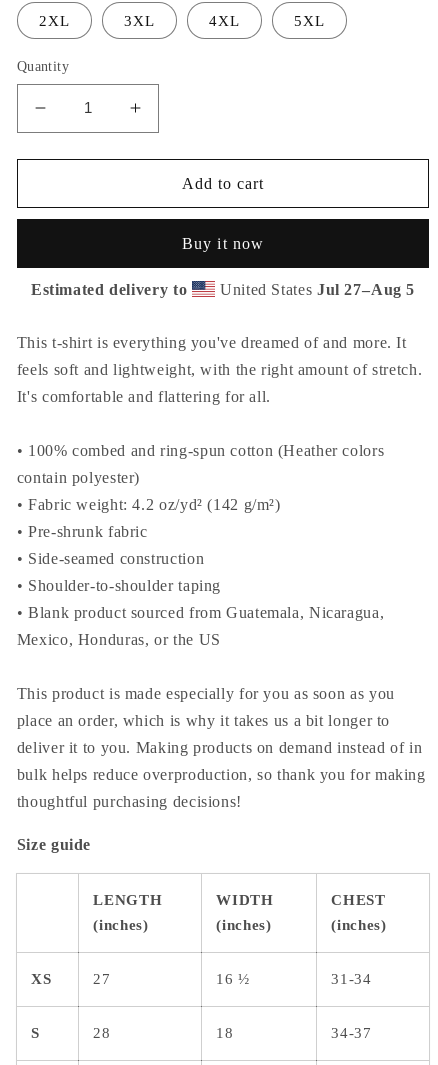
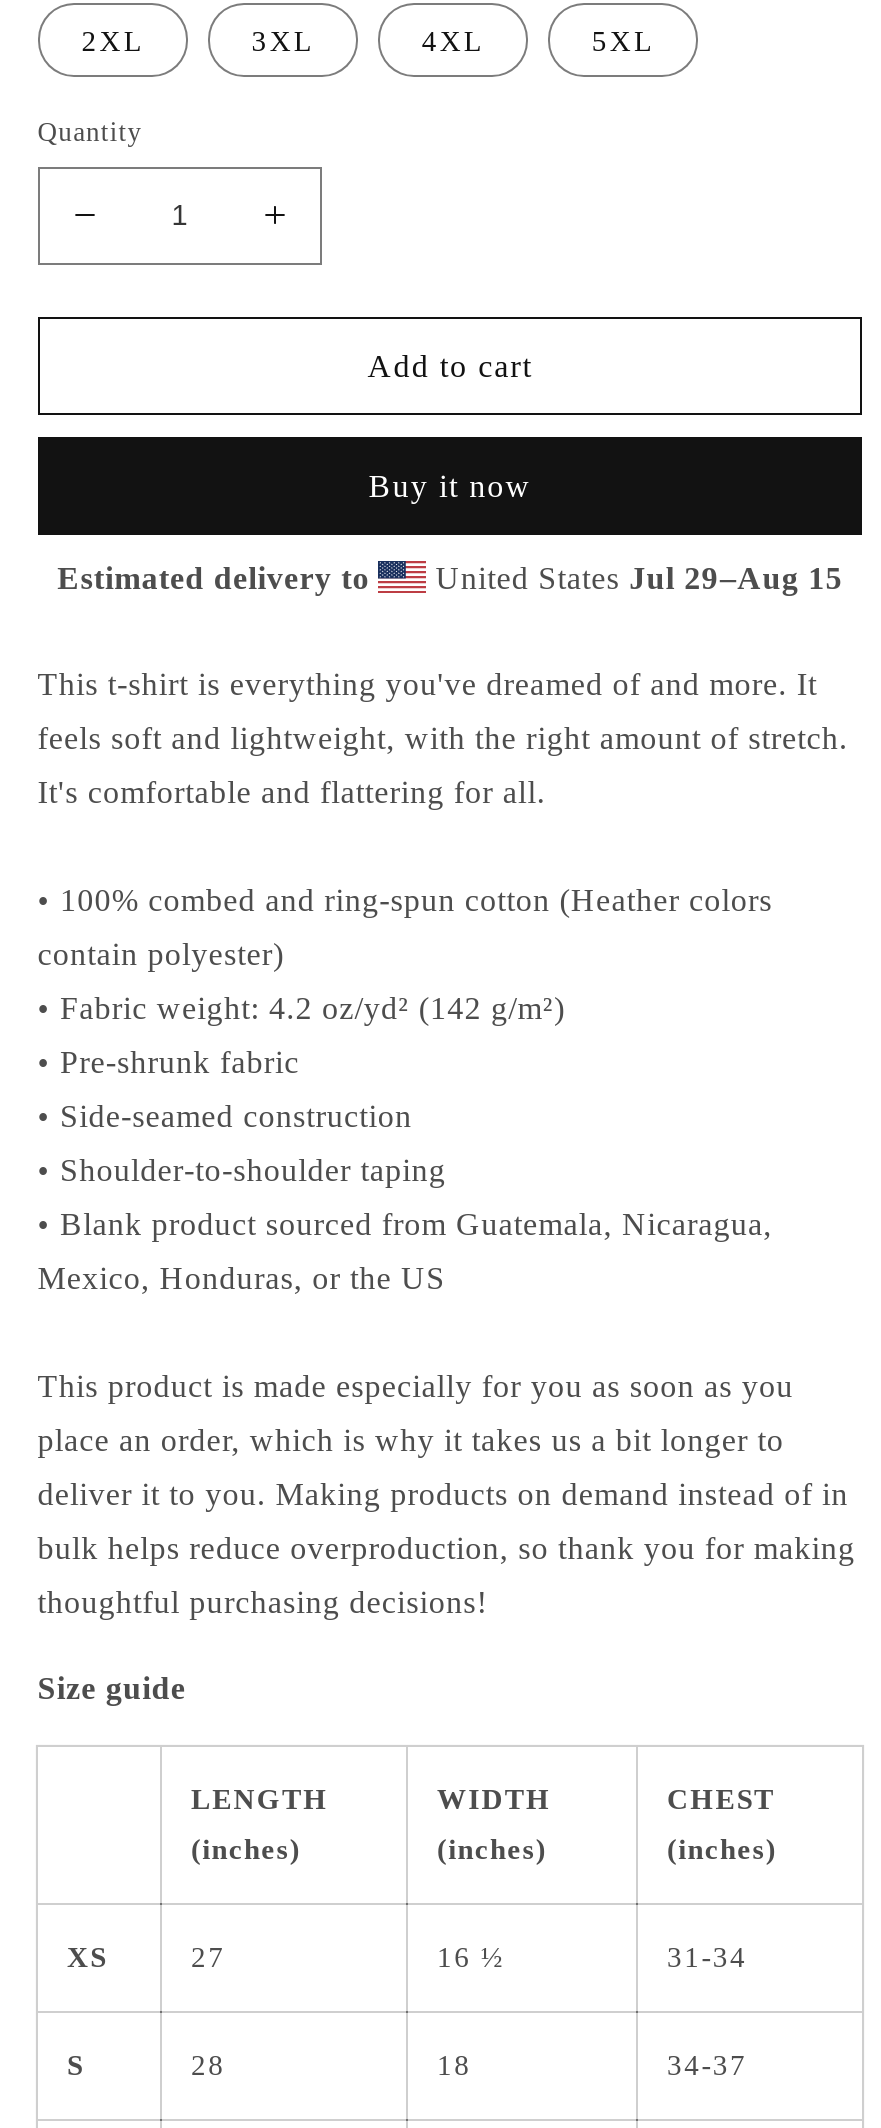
- United States Jul 27–Aug 5
+ United States Jul 29–Aug 15
